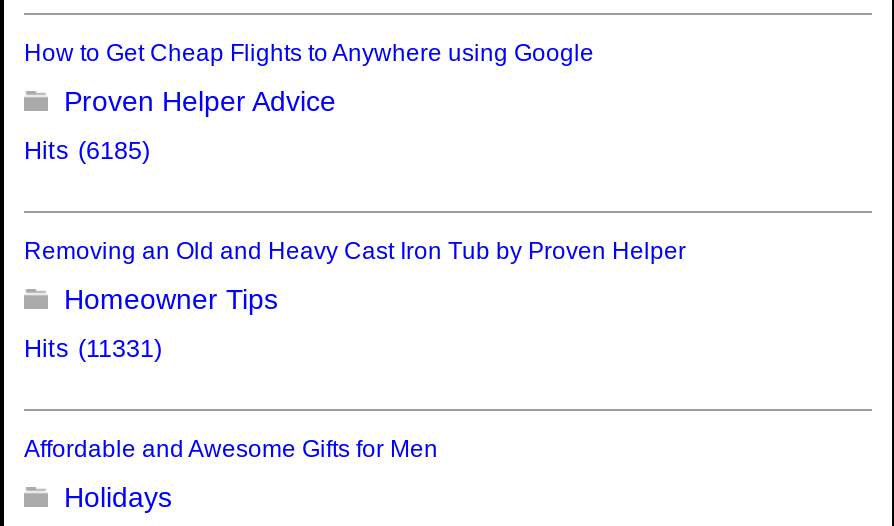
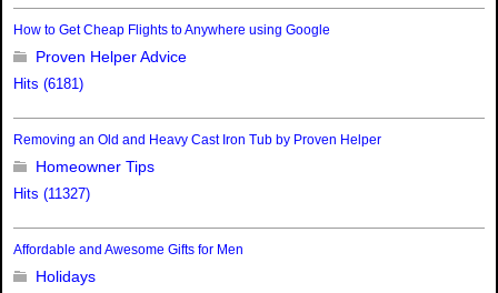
- Hits (6185)
+ Hits (6181)

- Hits (11331)
+ Hits (11327)
